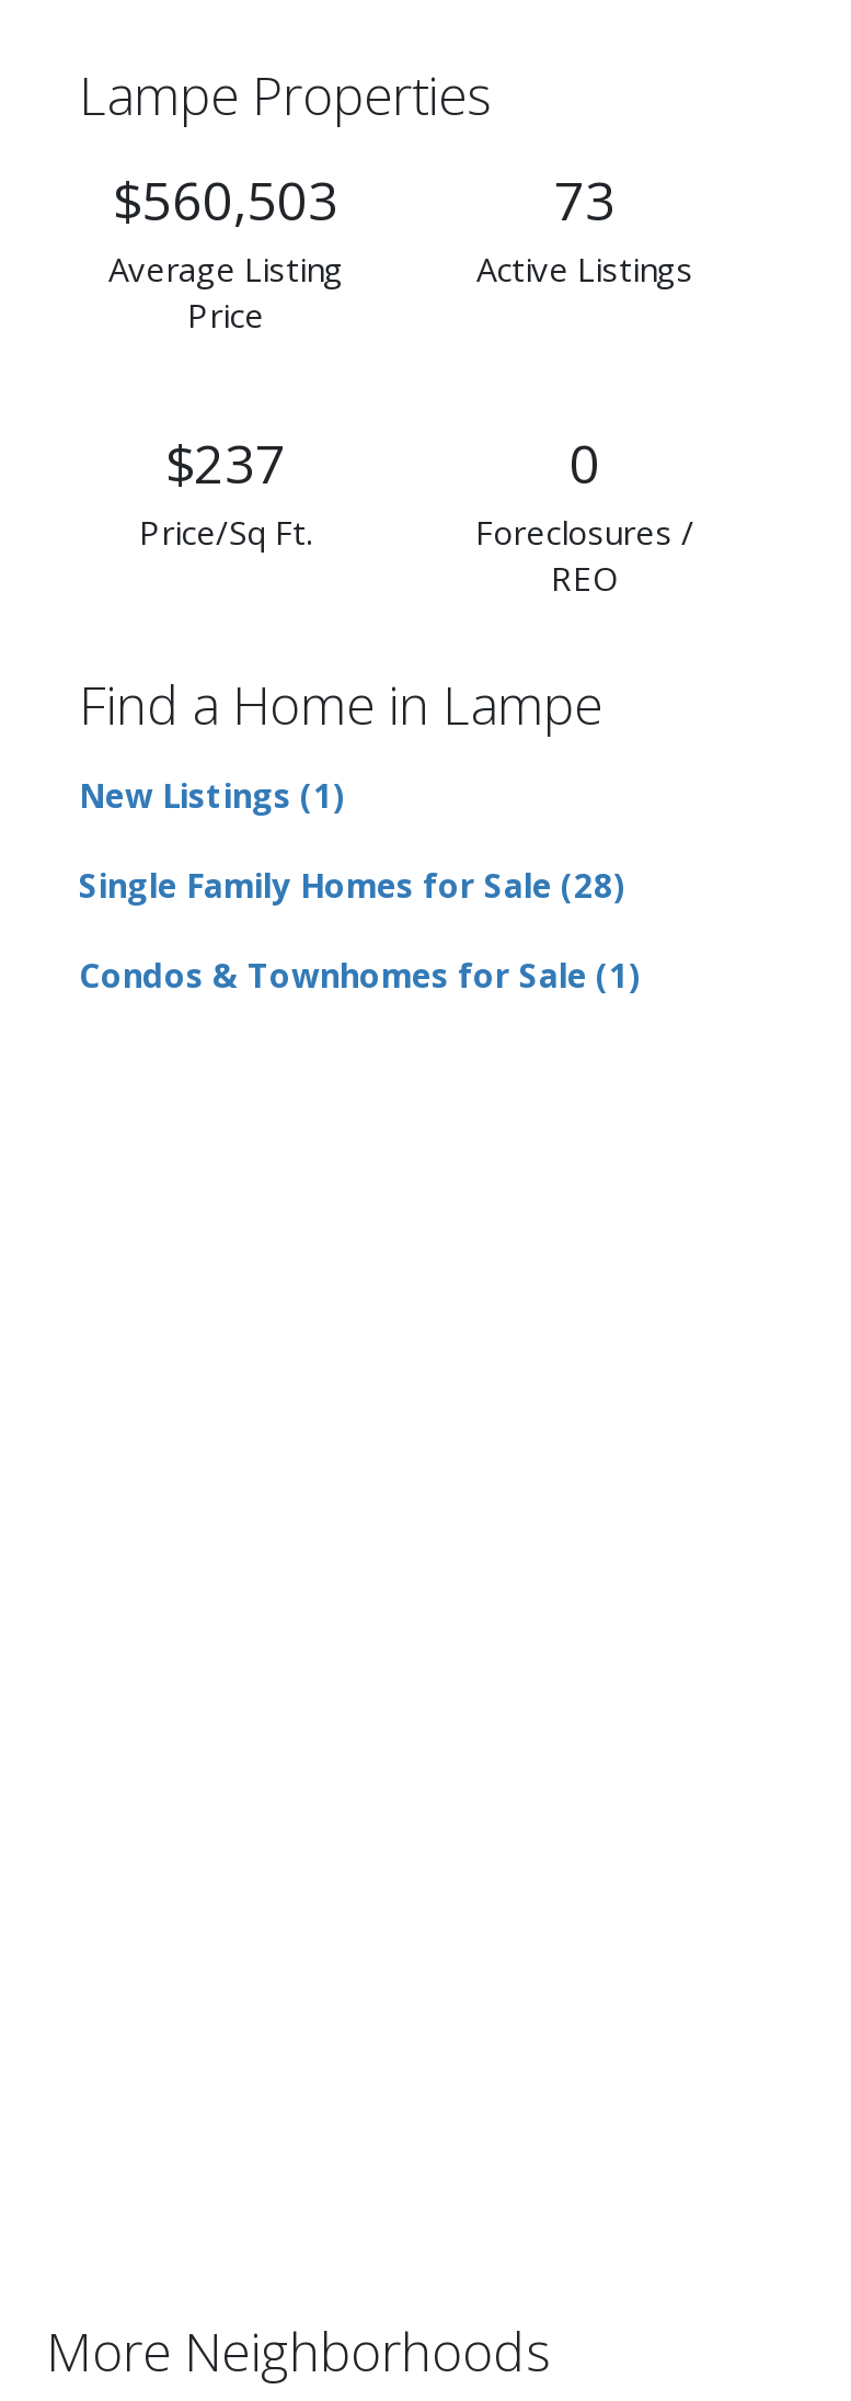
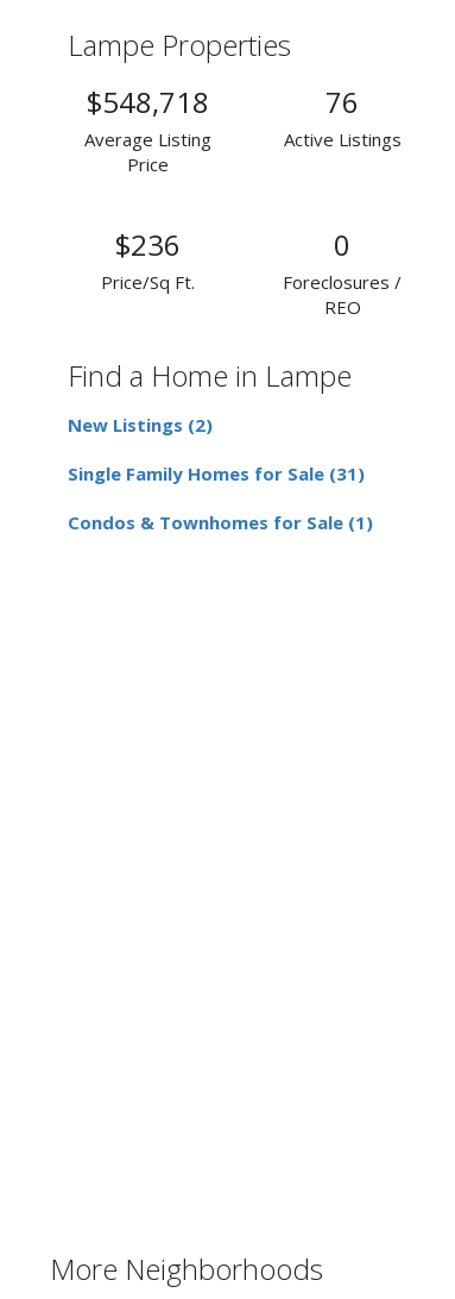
- $560,503
+ $548,718

- 73
+ 76

- $237
+ $236

- New Listings (1)
+ New Listings (2)

- Single Family Homes for Sale (28)
+ Single Family Homes for Sale (31)
